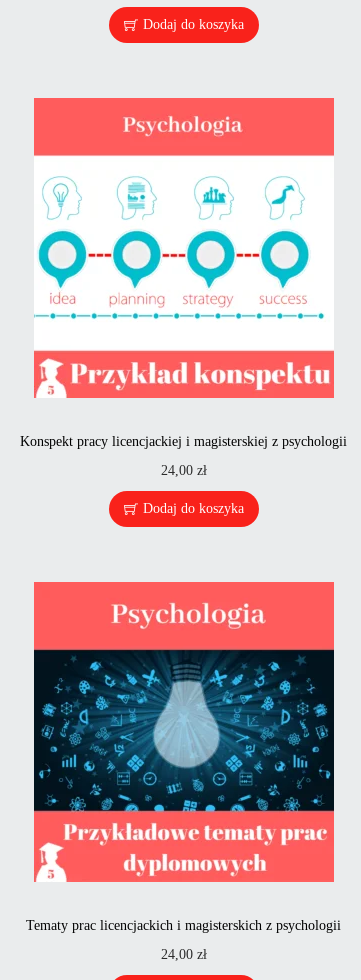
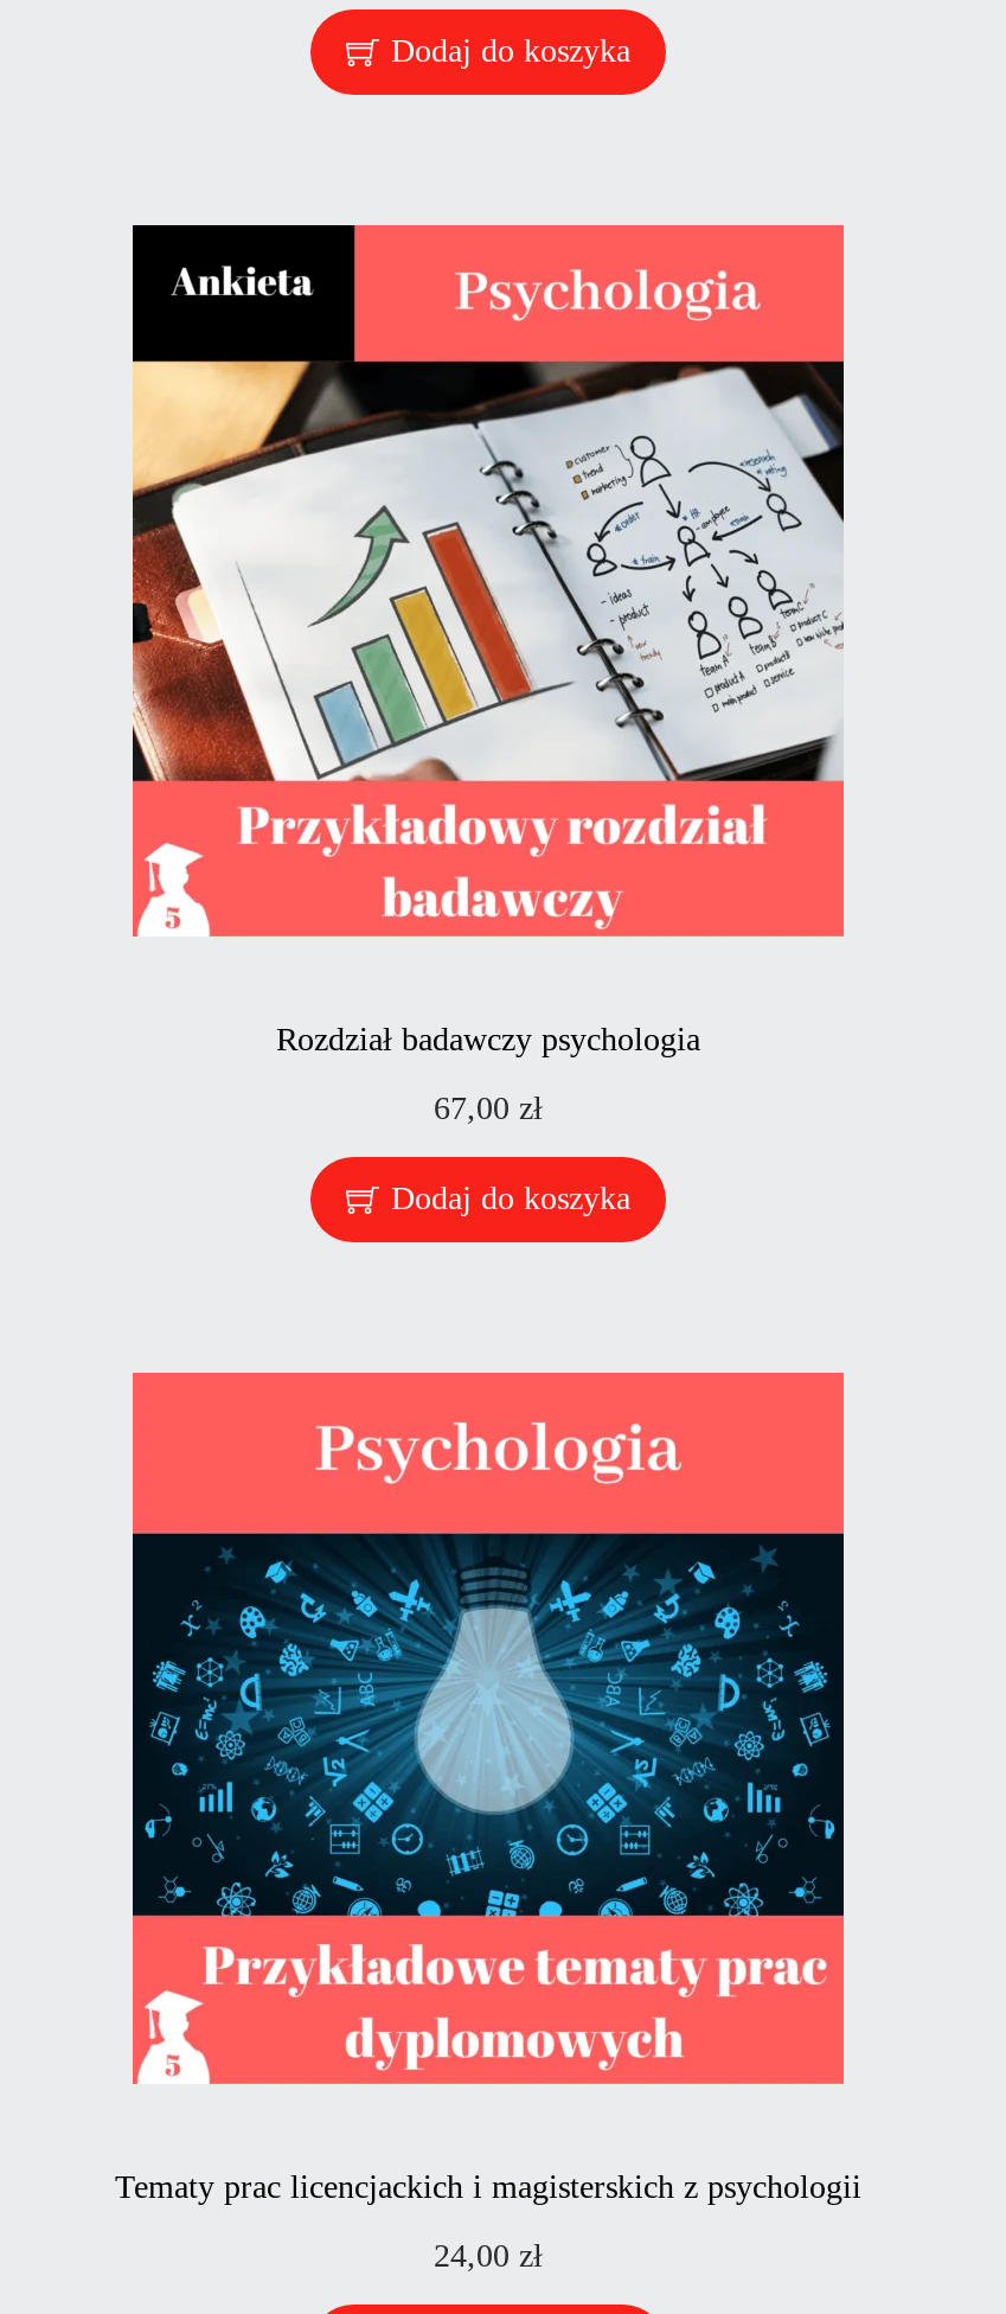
- [image]
- Konspekt pracy licencjackiej i magisterskiej z psychologii
+ [image]
+ Rozdział badawczy psychologia

- 24,00 zł
+ 67,00 zł
